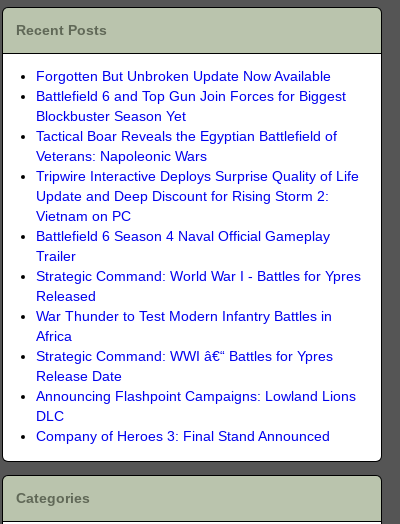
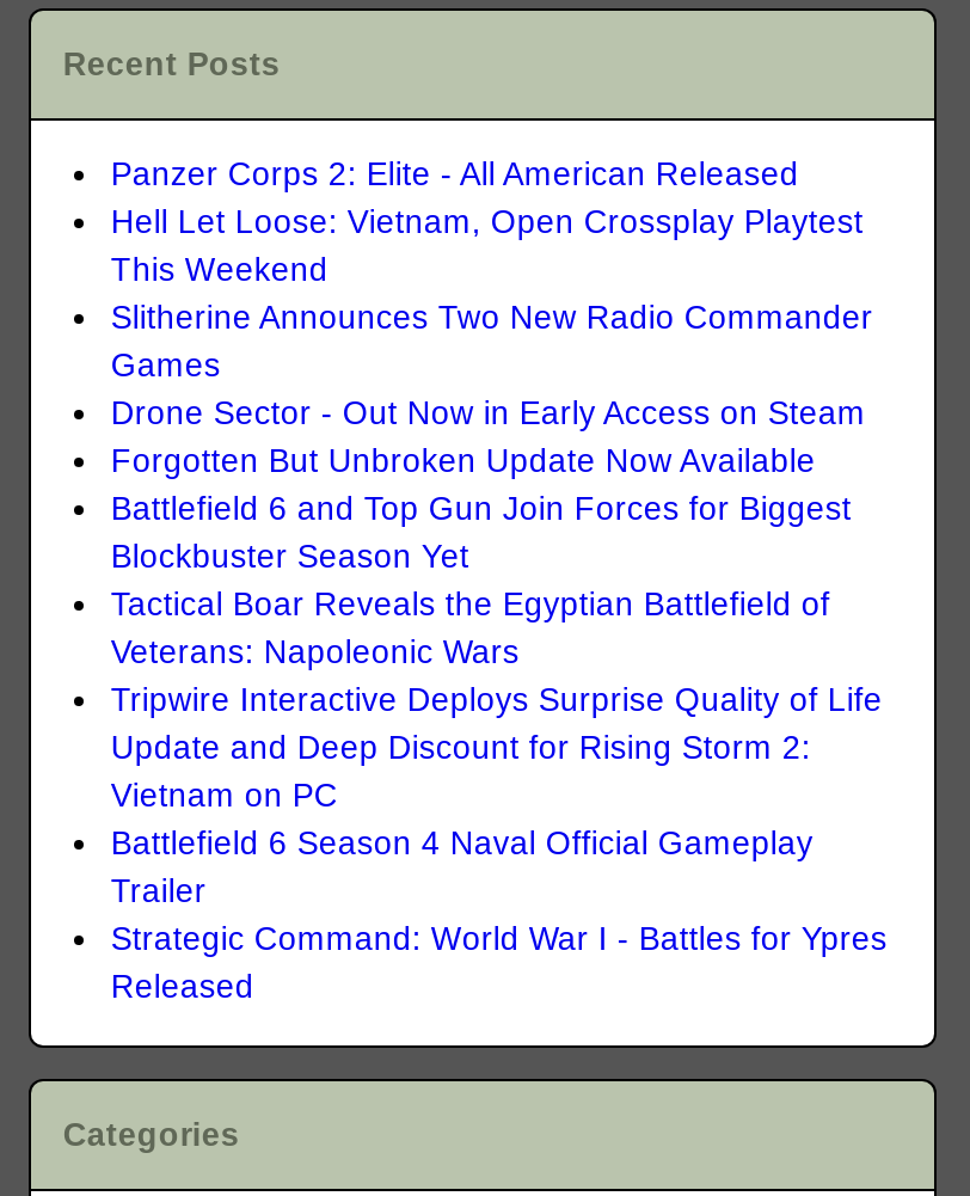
+ Panzer Corps 2: Elite - All American Released
+ Hell Let Loose: Vietnam, Open Crossplay Playtest
+ This Weekend
+ Slitherine Announces Two New Radio Commander
+ Games
+ Drone Sector - Out Now in Early Access on Steam

moved down: Forgotten But Unbroken Update Now Available | Battlefield 6 and Top Gun Join Forces for Biggest | Blockbuster Season Yet | ... | Strategic Command: World War I - Battles for Ypres | Released

- War Thunder to Test Modern Infantry Battles in
- Africa
- Strategic Command: WWI â€“ Battles for Ypres
- Release Date
- Announcing Flashpoint Campaigns: Lowland Lions
- DLC
- Company of Heroes 3: Final Stand Announced
